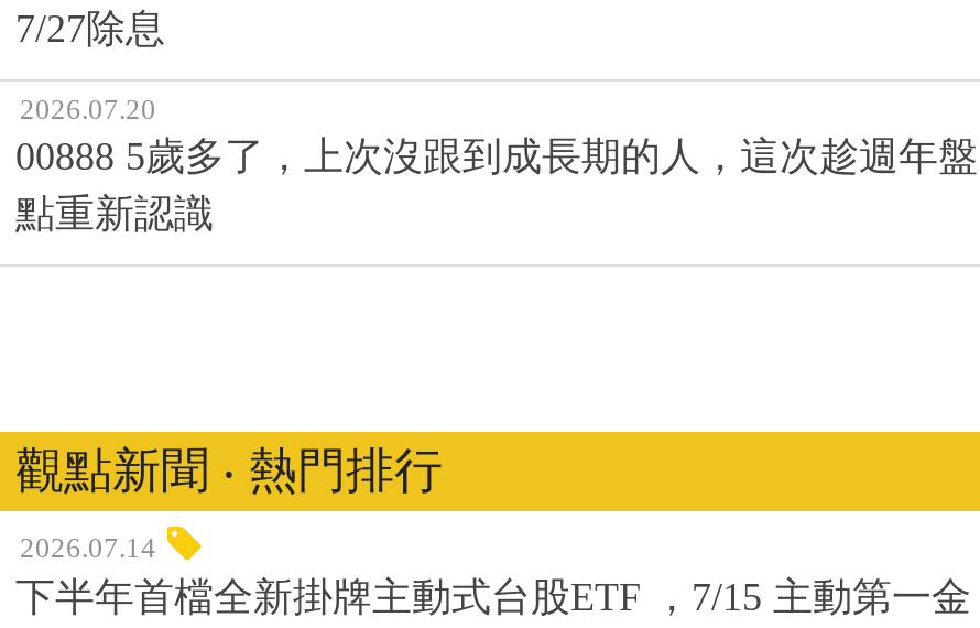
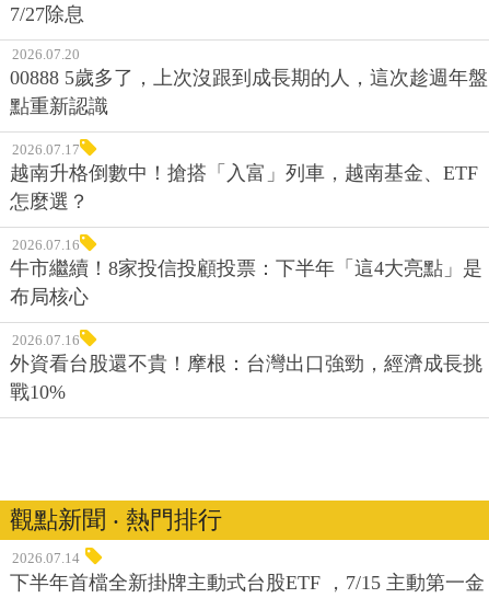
+ 2026.07.17
+ 越南升格倒數中！搶搭「入富」列車，越南基金、ETF
+ 怎麼選？
+ 2026.07.16
+ 牛市繼續！8家投信投顧投票：下半年「這4大亮點」是
+ 布局核心
+ 2026.07.16
+ 外資看台股還不貴！摩根：台灣出口強勁，經濟成長挑
+ 戰10%
